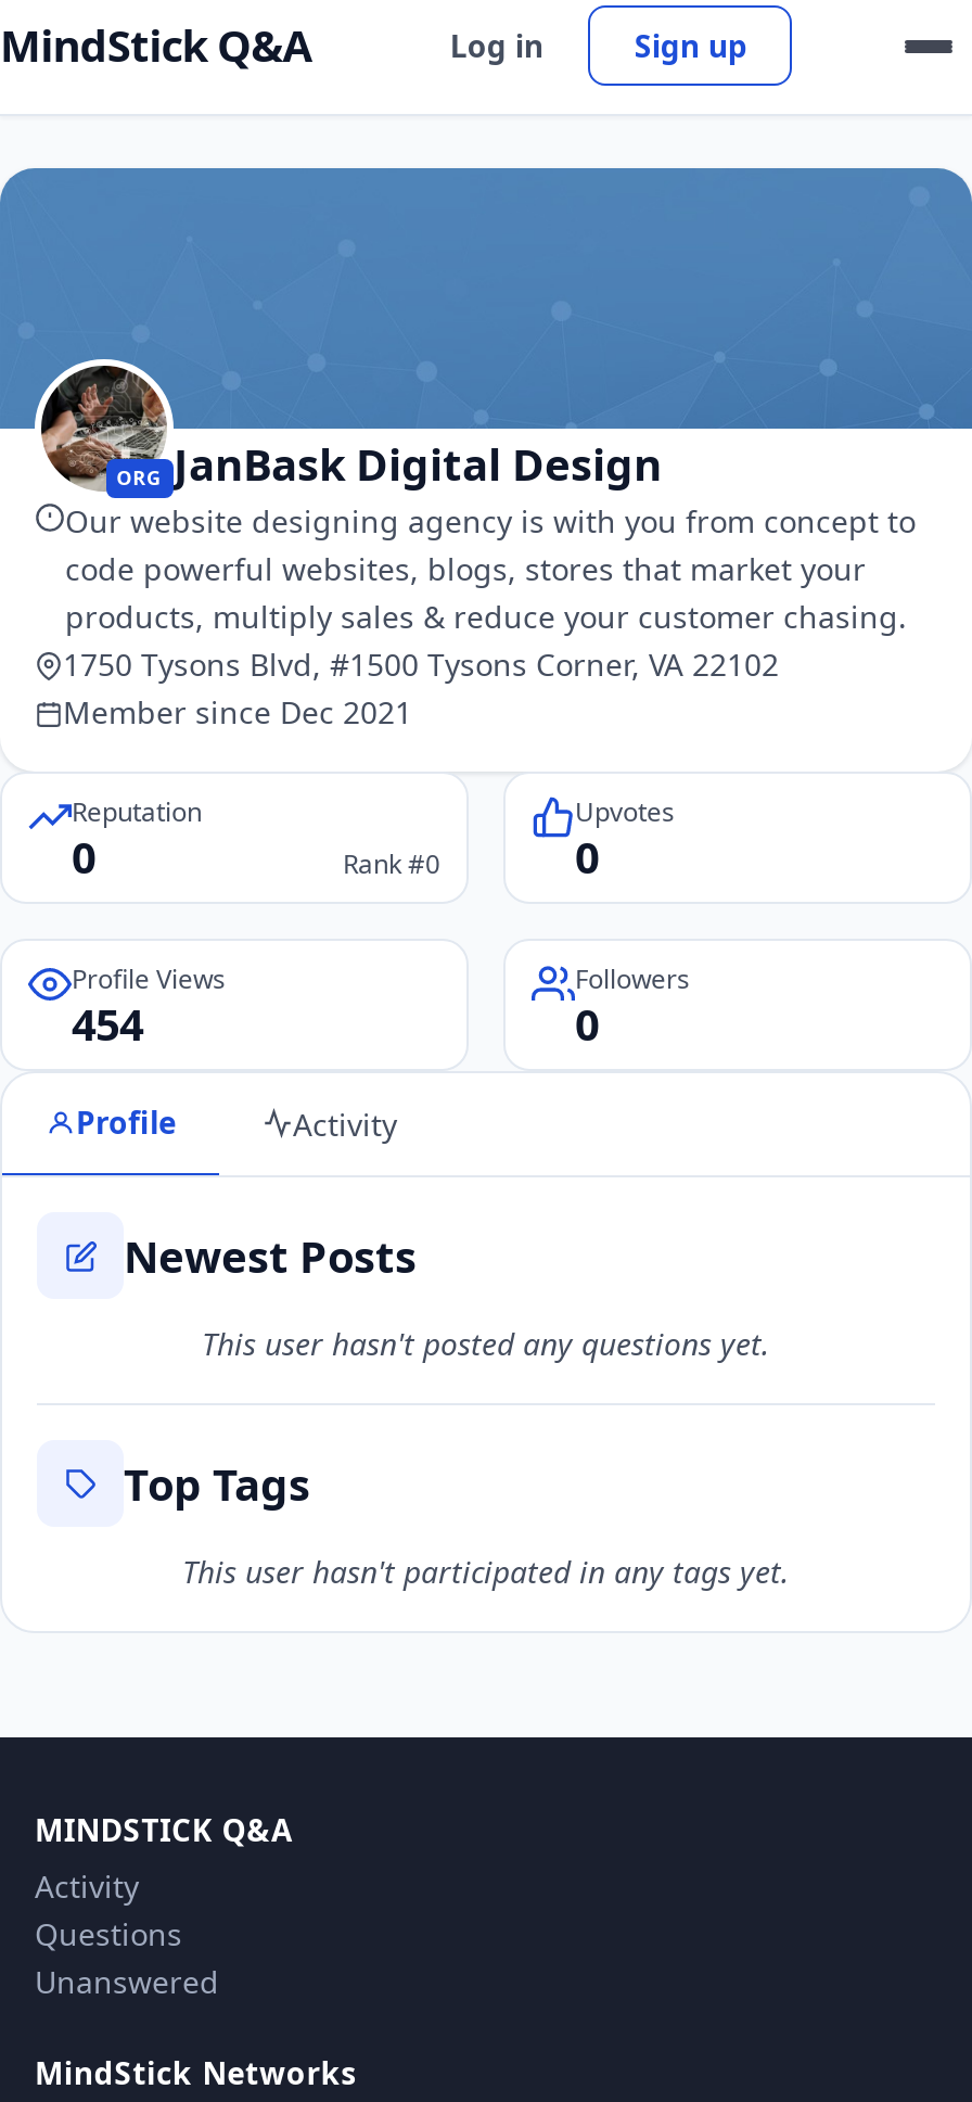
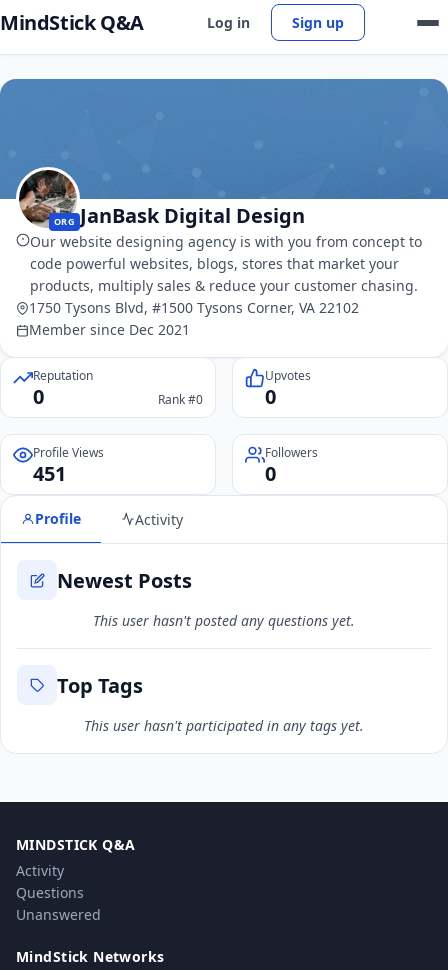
- 454
+ 451
